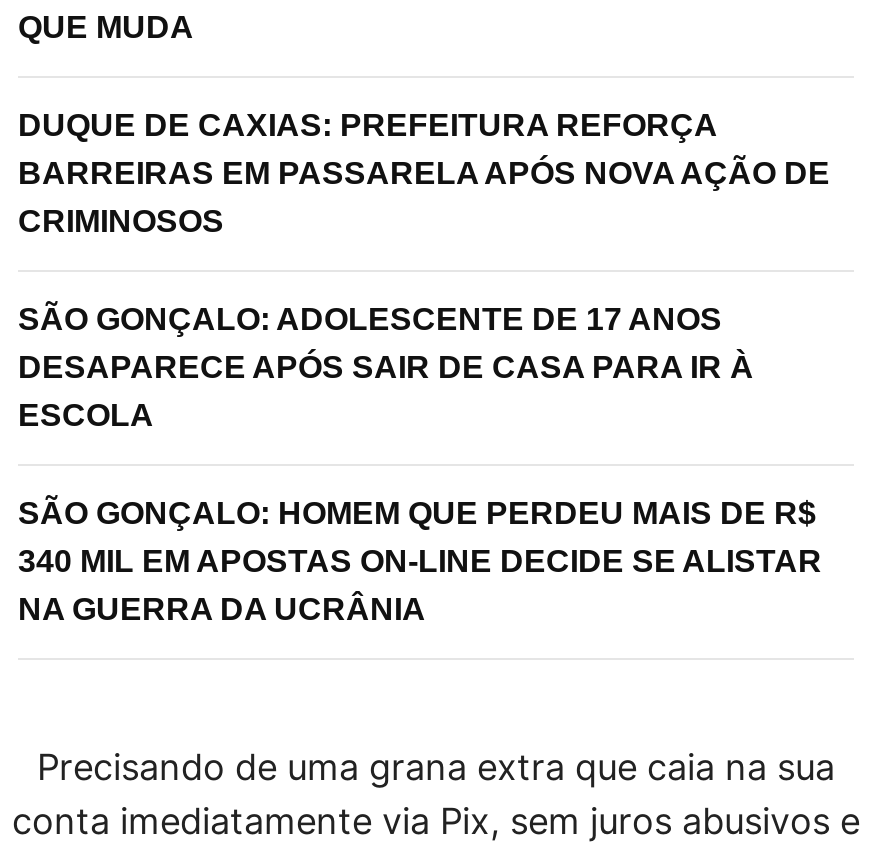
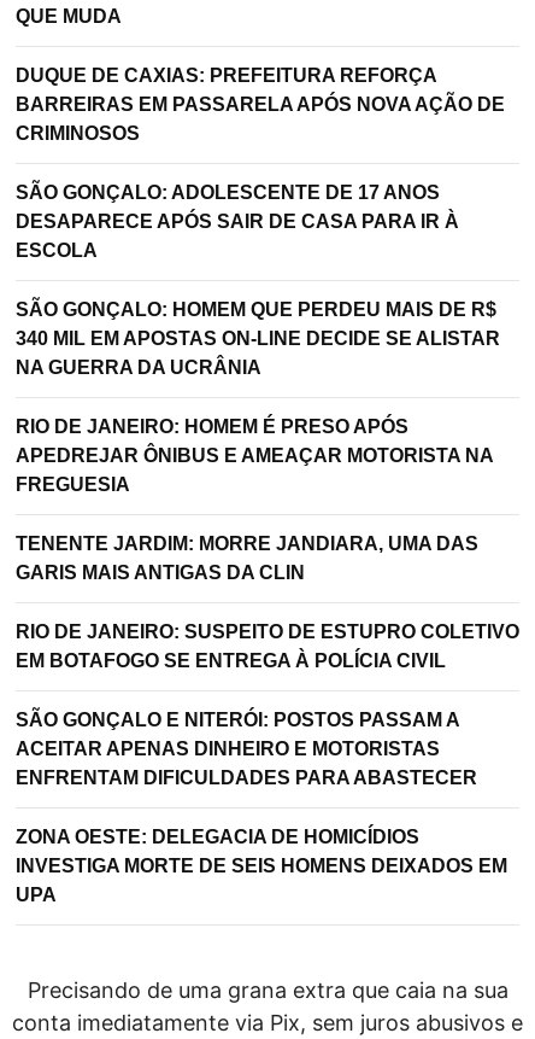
+ RIO DE JANEIRO: HOMEM É PRESO APÓS
+ APEDREJAR ÔNIBUS E AMEAÇAR MOTORISTA NA
+ FREGUESIA
+ TENENTE JARDIM: MORRE JANDIARA, UMA DAS
+ GARIS MAIS ANTIGAS DA CLIN
+ RIO DE JANEIRO: SUSPEITO DE ESTUPRO COLETIVO
+ EM BOTAFOGO SE ENTREGA À POLÍCIA CIVIL
+ SÃO GONÇALO E NITERÓI: POSTOS PASSAM A
+ ACEITAR APENAS DINHEIRO E MOTORISTAS
+ ENFRENTAM DIFICULDADES PARA ABASTECER
+ ZONA OESTE: DELEGACIA DE HOMICÍDIOS
+ INVESTIGA MORTE DE SEIS HOMENS DEIXADOS EM
+ UPA
